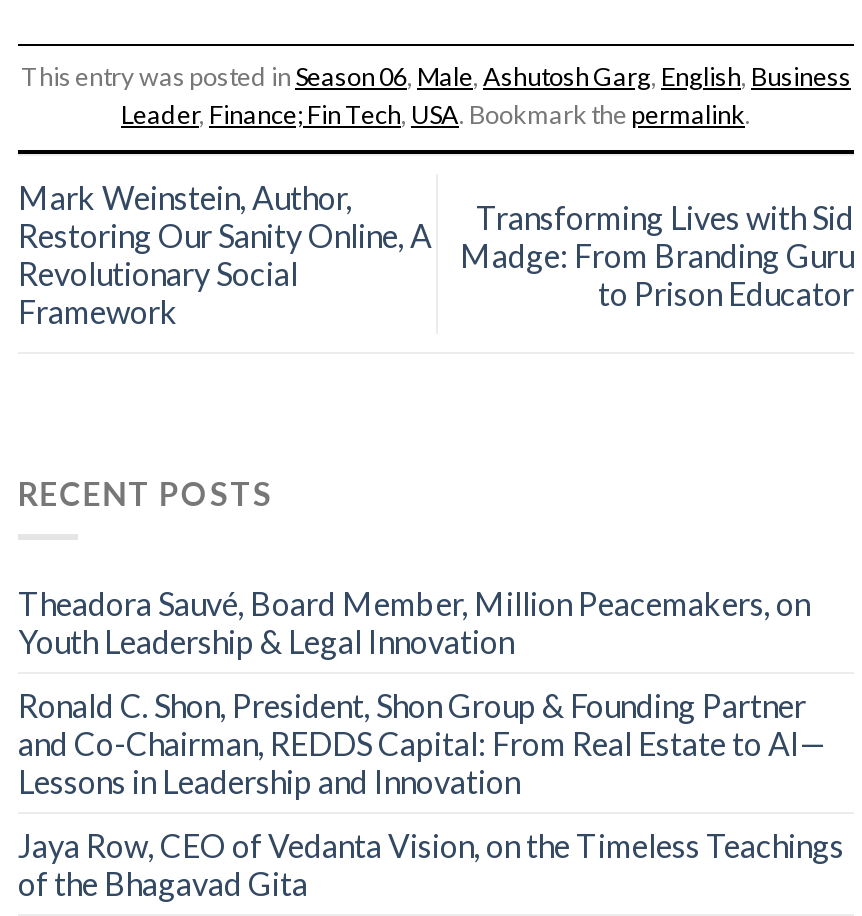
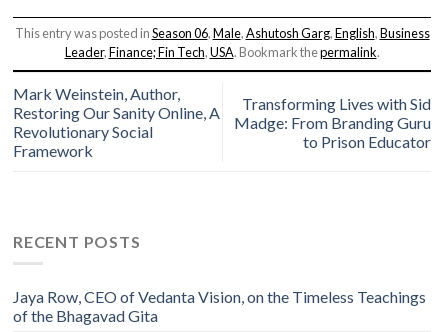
- Theadora Sauvé, Board Member, Million Peacemakers, on
- Youth Leadership & Legal Innovation
- Ronald C. Shon, President, Shon Group & Founding Partner
- and Co-Chairman, REDDS Capital: From Real Estate to AI—
- Lessons in Leadership and Innovation
